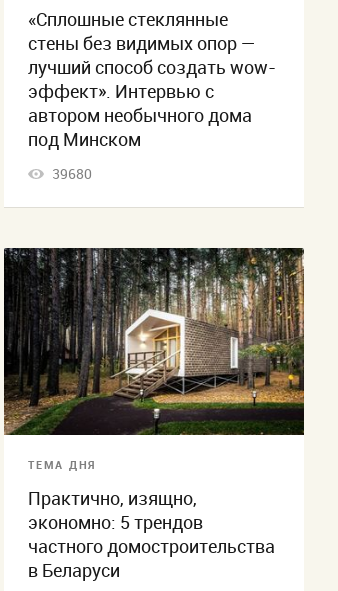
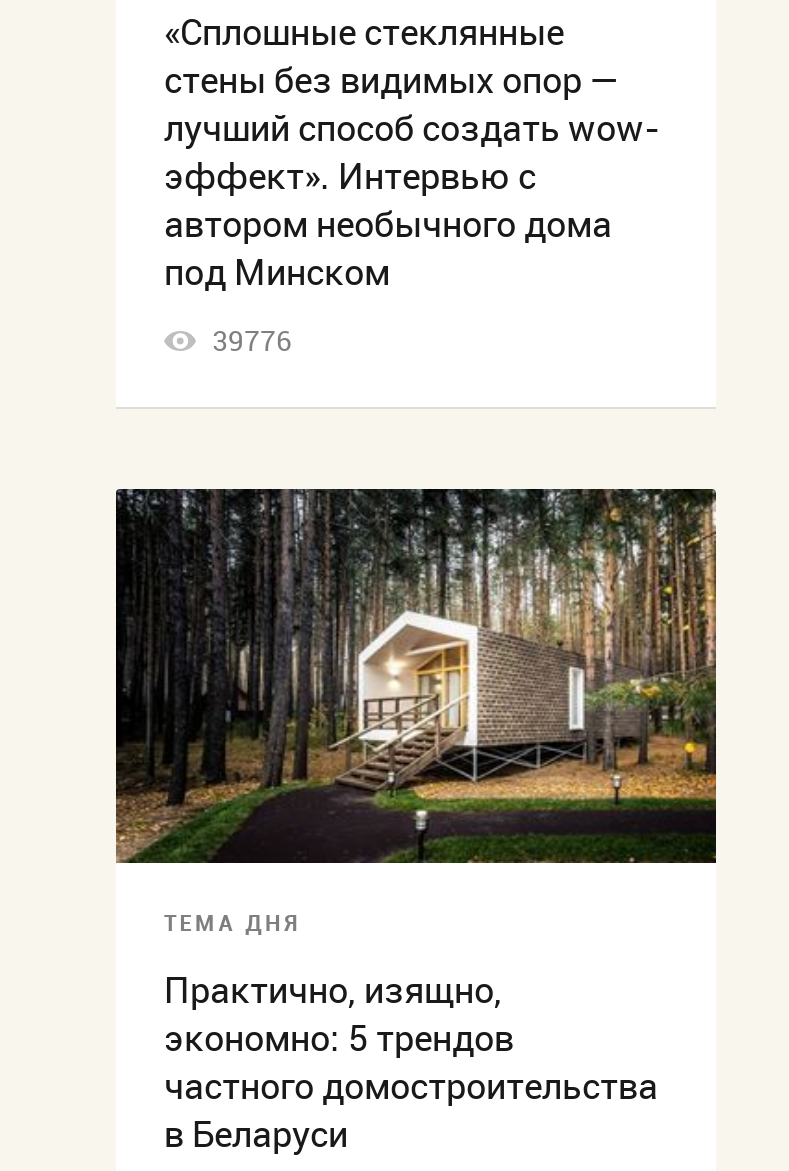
- 39680
+ 39776
